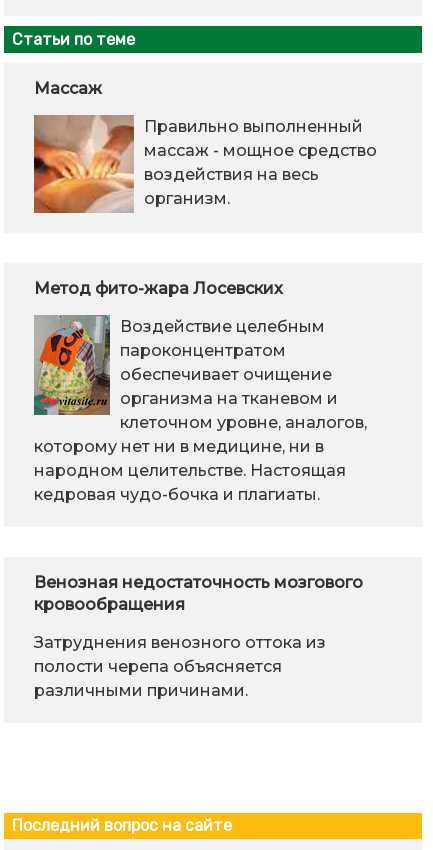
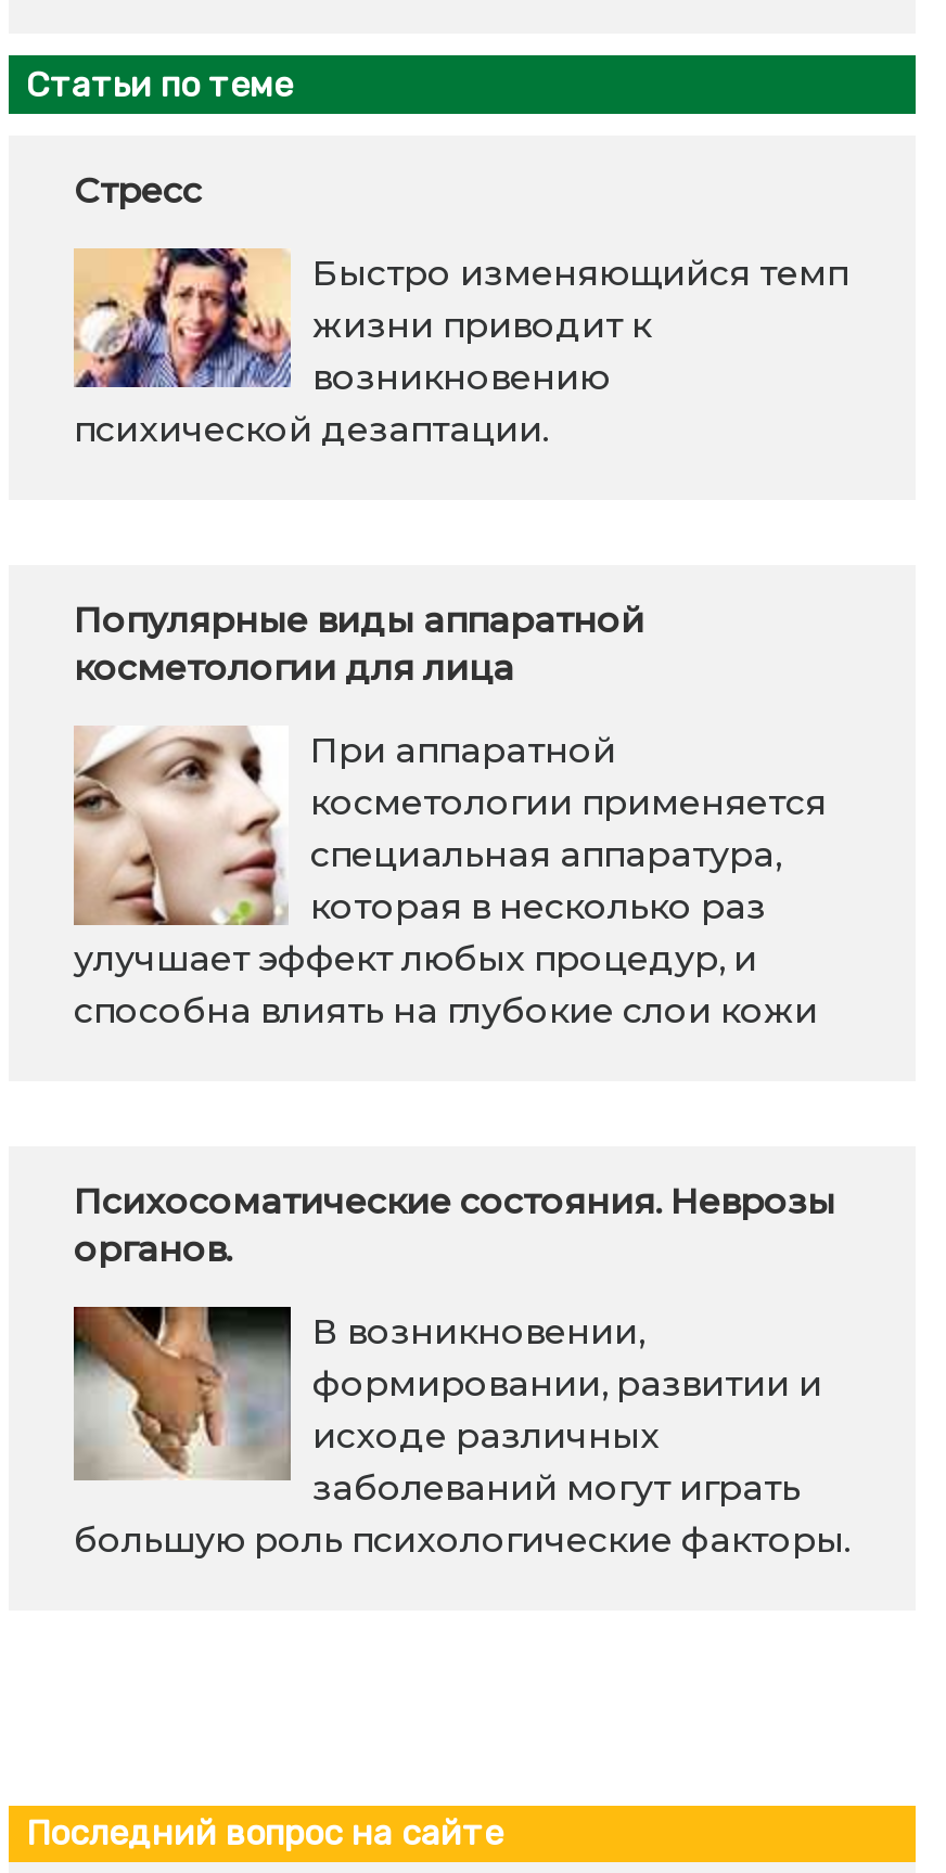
- Массаж
+ Стресс

- [image]
- Правильно выполненный
- массаж - мощное средство
- воздействия на весь
- организм.
+ [image]
+ Быстро изменяющийся темп
+ жизни приводит к
+ возникновению
+ психической дезаптации.

- Метод фито-жара Лосевских
+ Популярные виды аппаратной
+ косметологии для лица

- [image]
- Воздействие целебным
- пароконцентратом
- обеспечивает очищение
- организма на тканевом и
- клеточном уровне, аналогов,
- которому нет ни в медицине, ни в
- народном целительстве. Настоящая
- кедровая чудо-бочка и плагиаты.
+ [image]
+ При аппаратной
+ косметологии применяется
+ специальная аппаратура,
+ которая в несколько раз
+ улучшает эффект любых процедур, и
+ способна влиять на глубокие слои кожи

- Венозная недостаточность мозгового
- кровообращения
+ Психосоматические состояния. Неврозы
+ органов.

- Затруднения венозного оттока из
- полости черепа объясняется
- различными причинами.
+ В возникновении,
+ формировании, развитии и
+ исходе различных
+ заболеваний могут играть
+ большую роль психологические факторы.
